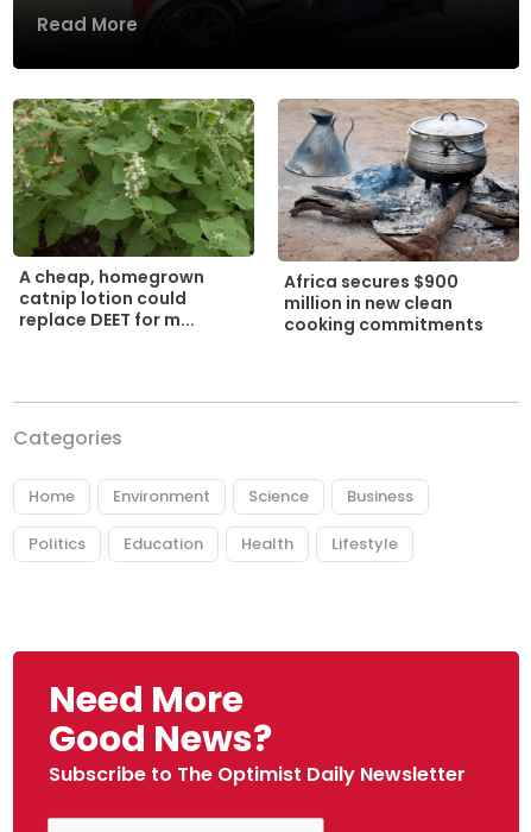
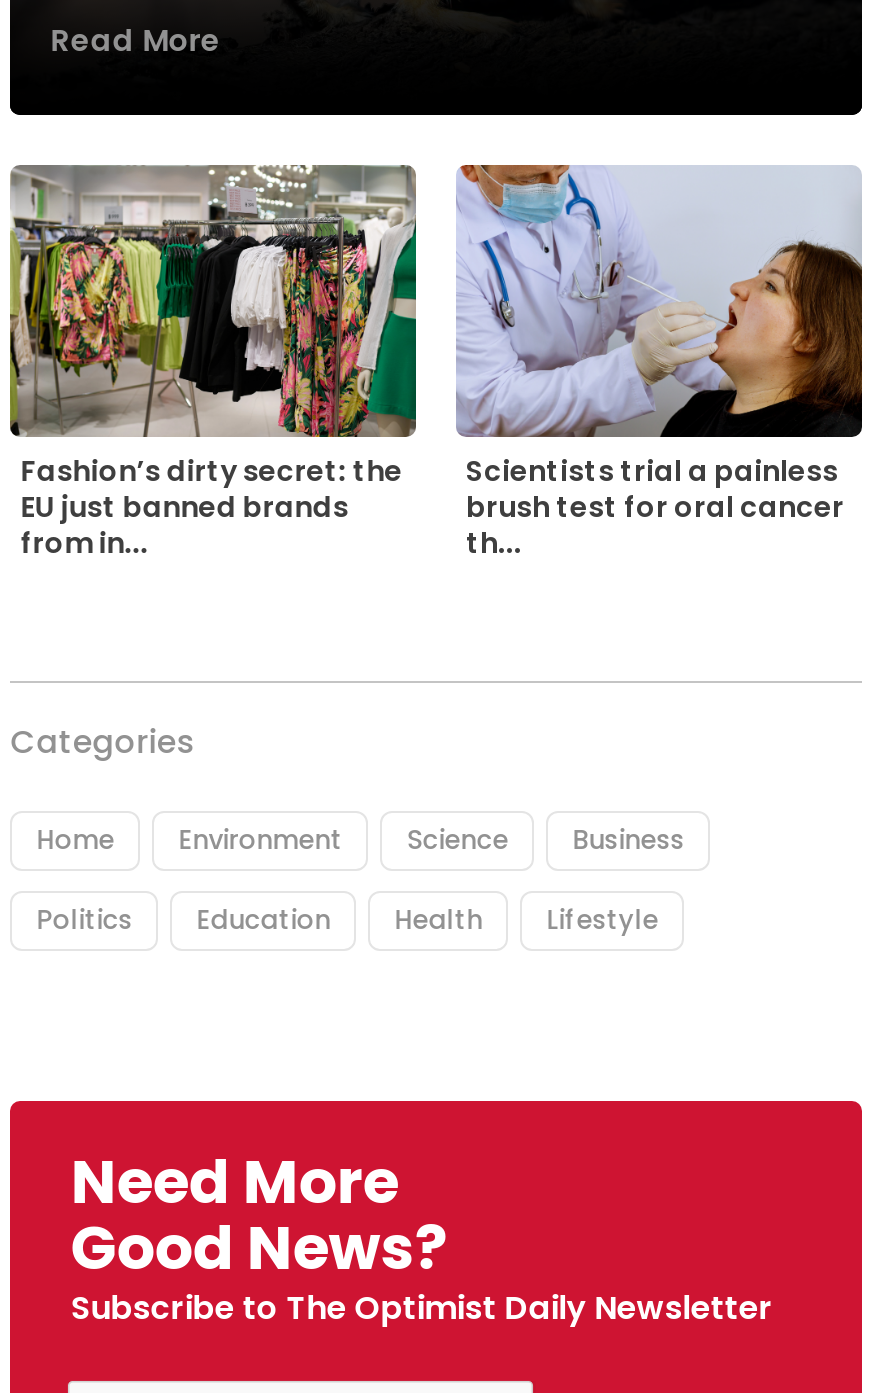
- [image]
- A cheap, homegrown
- catnip lotion could
- replace DEET for m...
+ [image]
+ Fashion’s dirty secret: the
+ EU just banned brands
+ from in...

- [image]
- Africa secures $900
- million in new clean
- cooking commitments
+ [image]
+ Scientists trial a painless
+ brush test for oral cancer
+ th...
